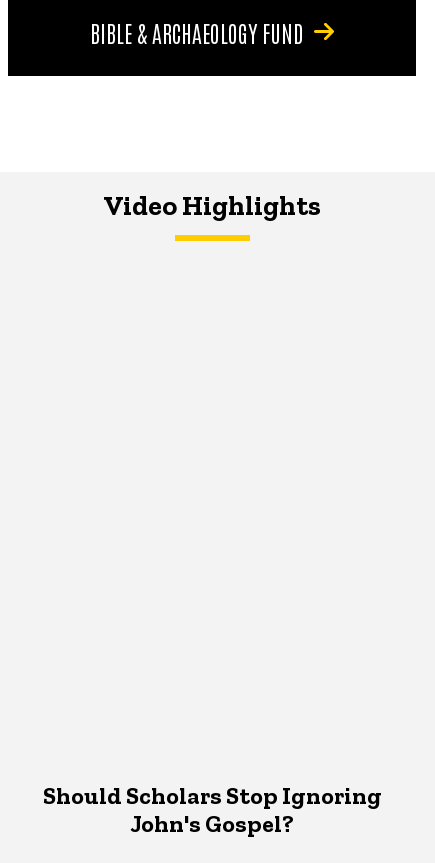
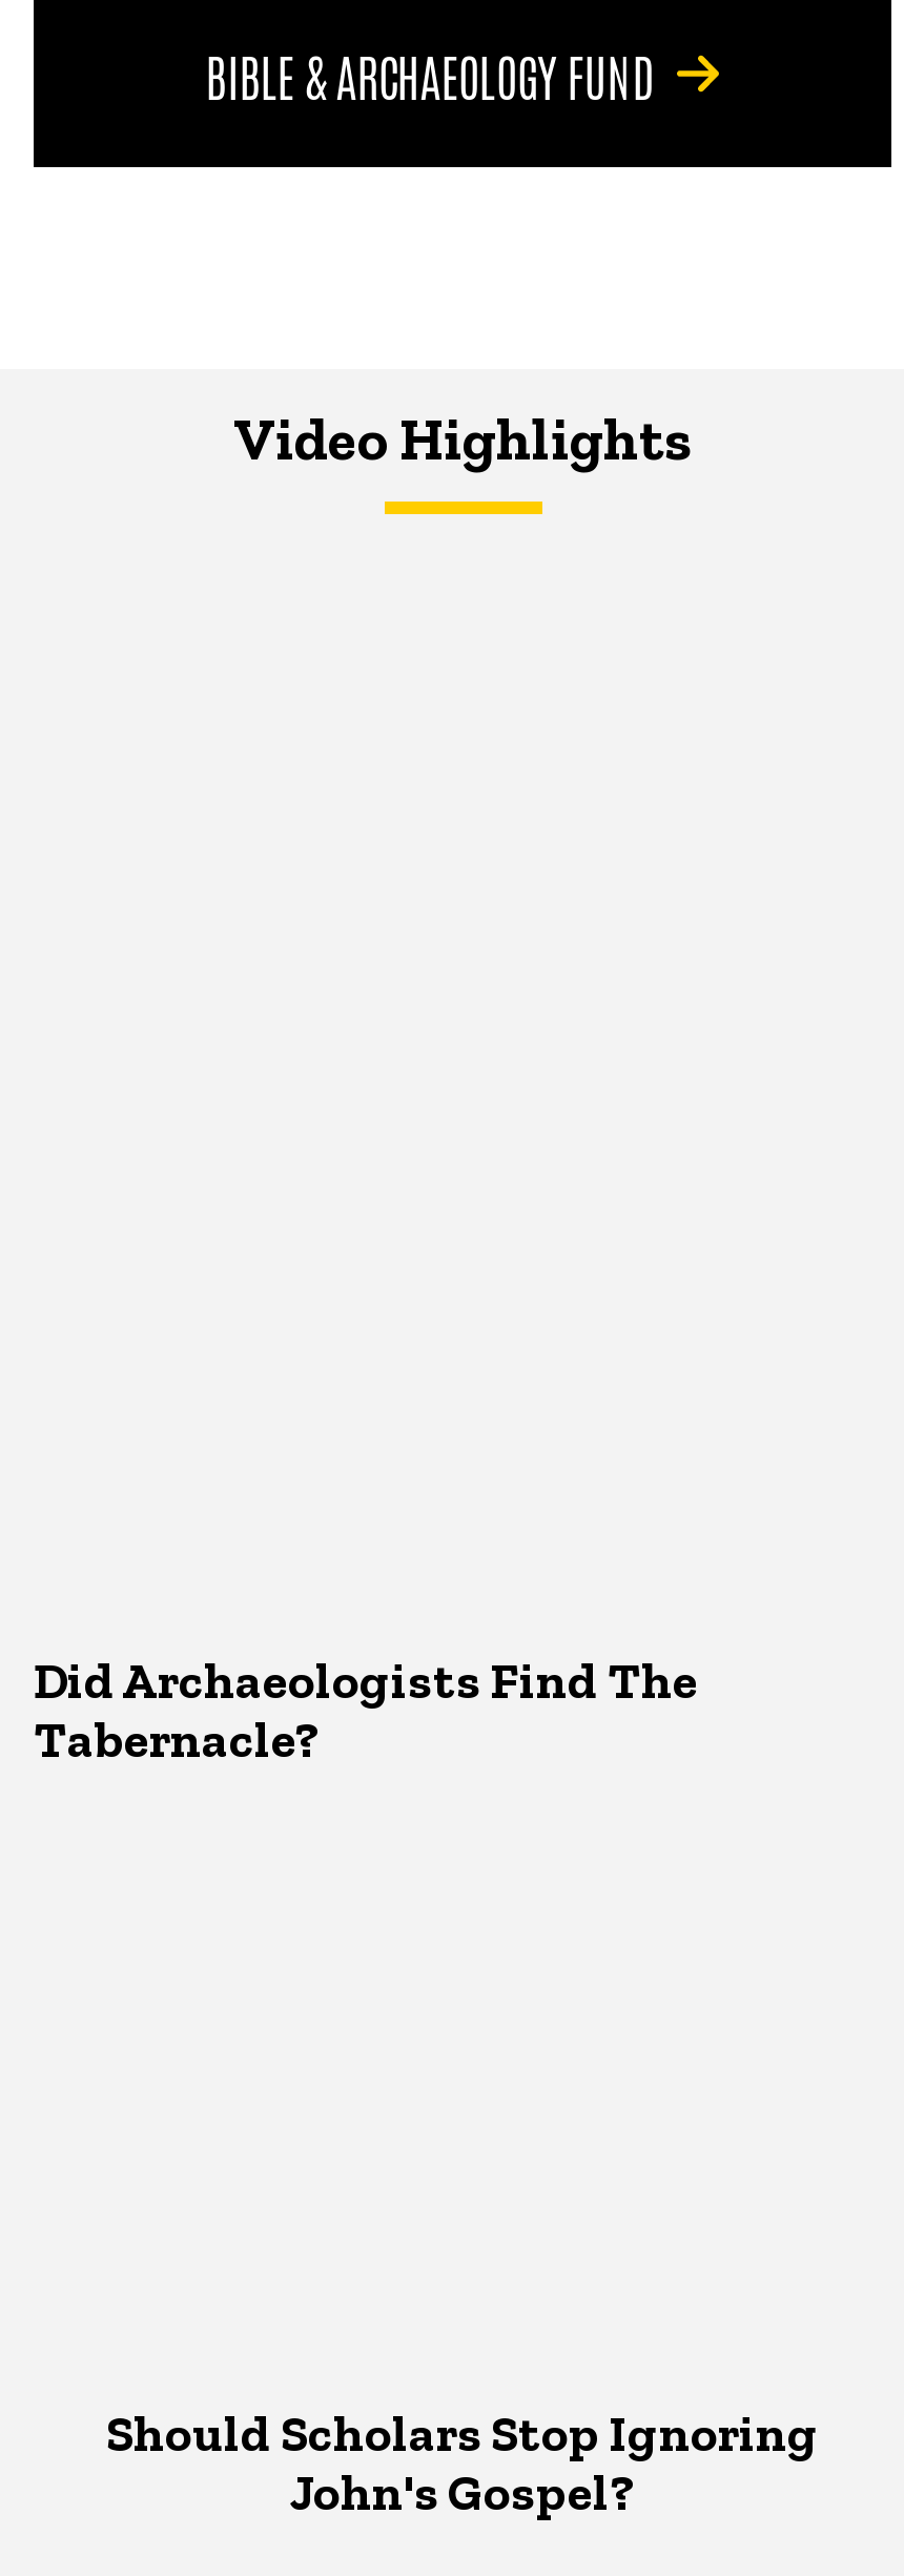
+ Did Archaeologists Find The
+ Tabernacle?
